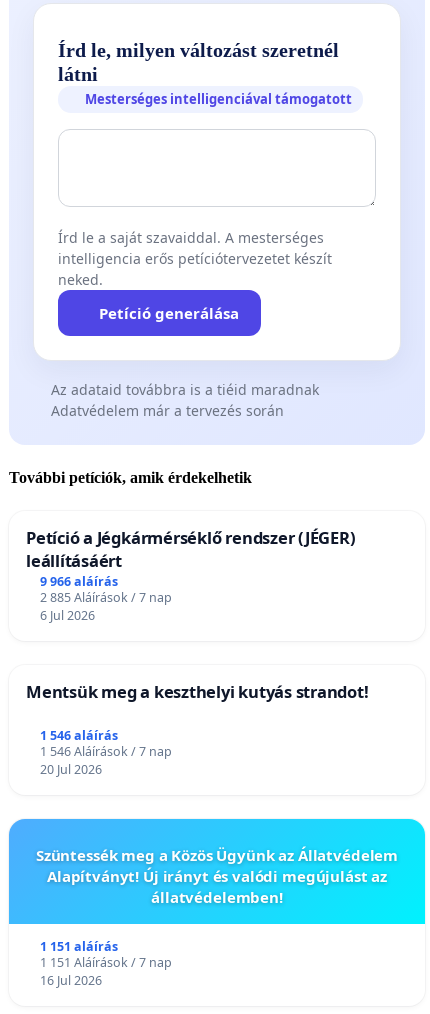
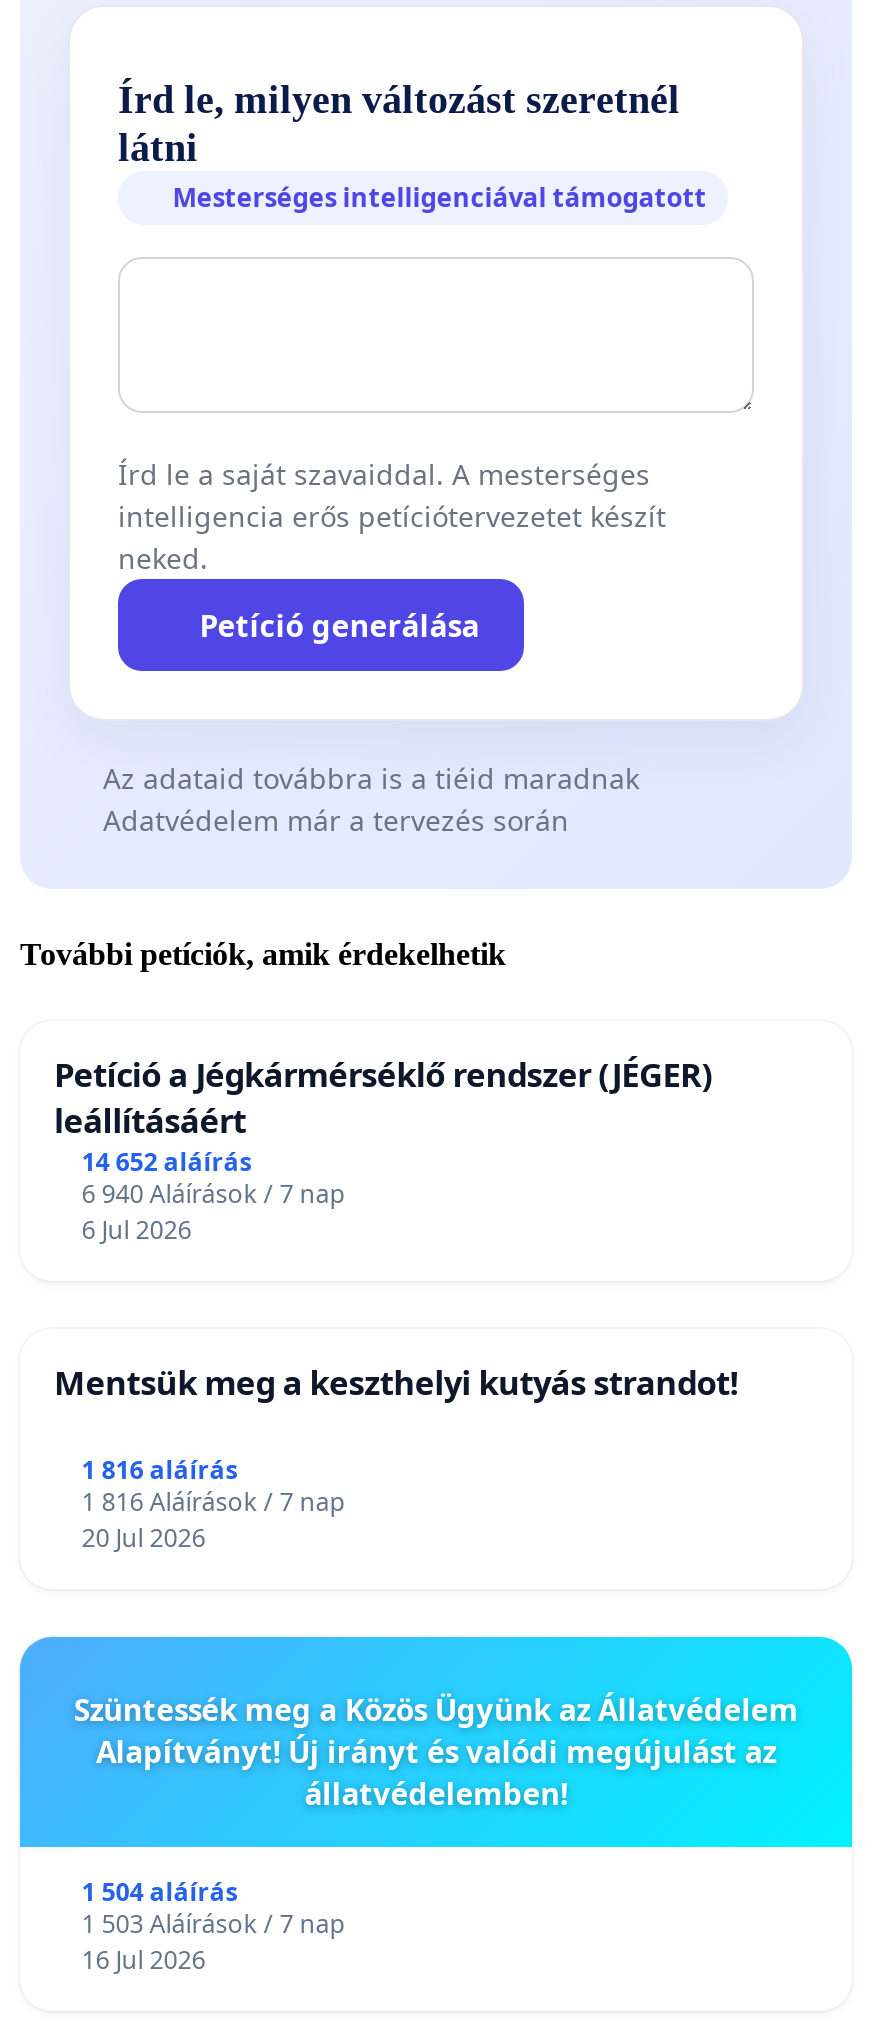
- 9 966 aláírás
+ 14 652 aláírás

- 2 885 Aláírások / 7 nap
+ 6 940 Aláírások / 7 nap

- 1 546 aláírás
+ 1 816 aláírás

- 1 546 Aláírások / 7 nap
+ 1 816 Aláírások / 7 nap

- 1 151 aláírás
+ 1 504 aláírás

- 1 151 Aláírások / 7 nap
+ 1 503 Aláírások / 7 nap
